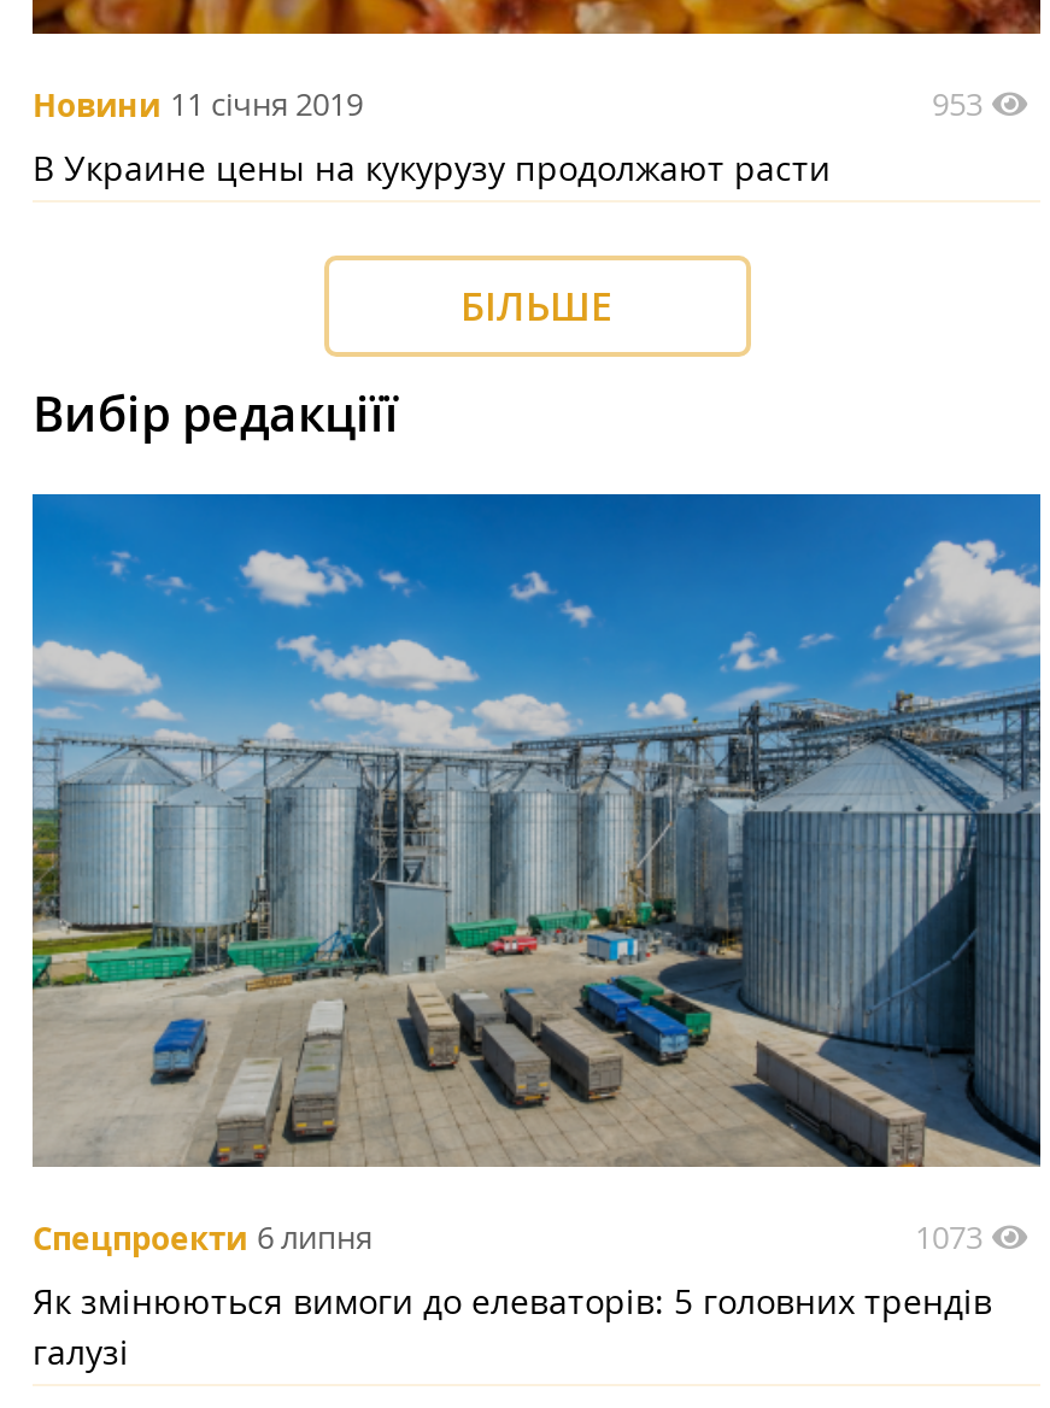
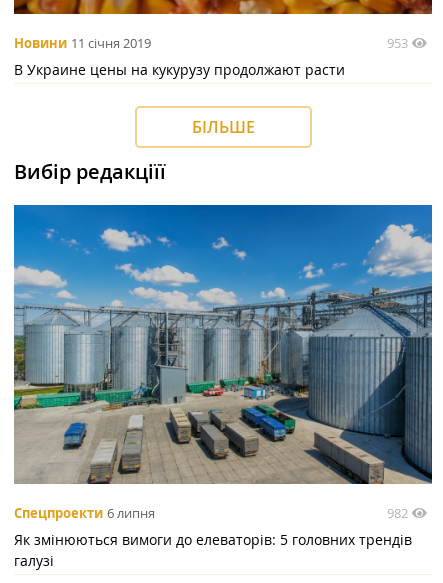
- 1073
+ 982
